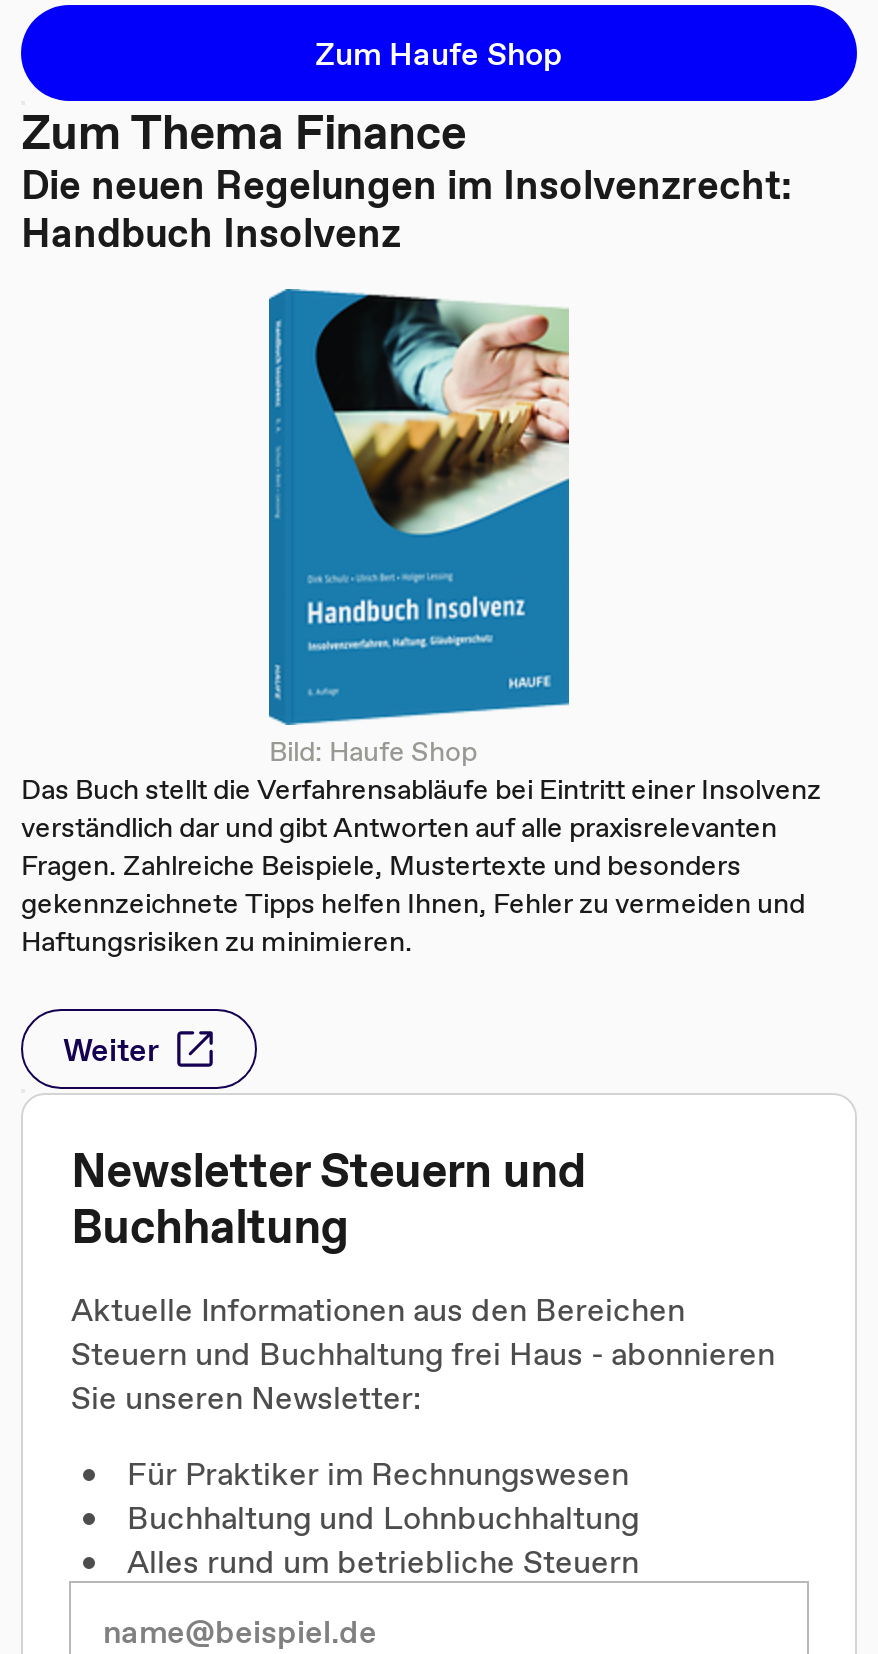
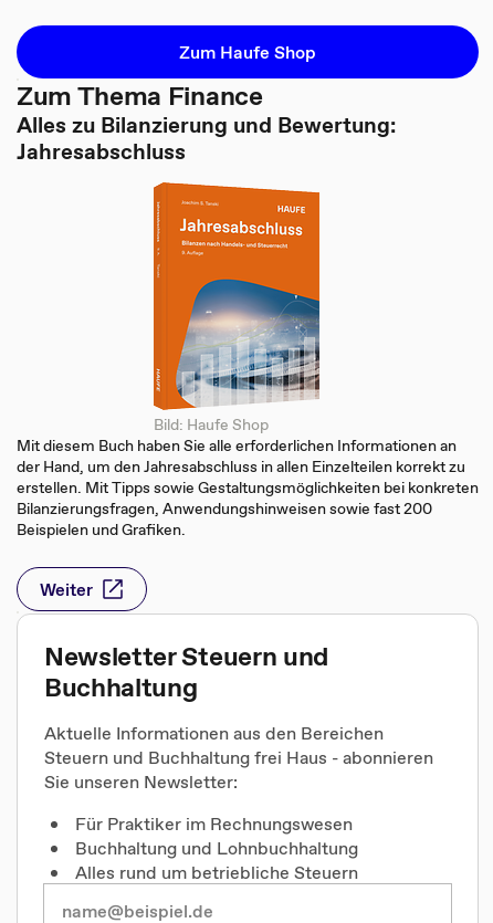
- Die neuen Regelungen im Insolvenzrecht:
- Handbuch Insolvenz
+ Alles zu Bilanzierung und Bewertung:
+ Jahresabschluss

- [image]
- Das Buch stellt die Verfahrensabläufe bei Eintritt einer Insolvenz
- verständlich dar und gibt Antworten auf alle praxisrelevanten
- Fragen. Zahlreiche Beispiele, Mustertexte und besonders
- gekennzeichnete Tipps helfen Ihnen, Fehler zu vermeiden und
- Haftungsrisiken zu minimieren.
+ [image]
+ Mit diesem Buch haben Sie alle erforderlichen Informationen an
+ der Hand, um den Jahresabschluss in allen Einzelteilen korrekt zu
+ erstellen. Mit Tipps sowie Gestaltungsmöglichkeiten bei konkreten
+ Bilanzierungsfragen, Anwendungshinweisen sowie fast 200
+ Beispielen und Grafiken.
